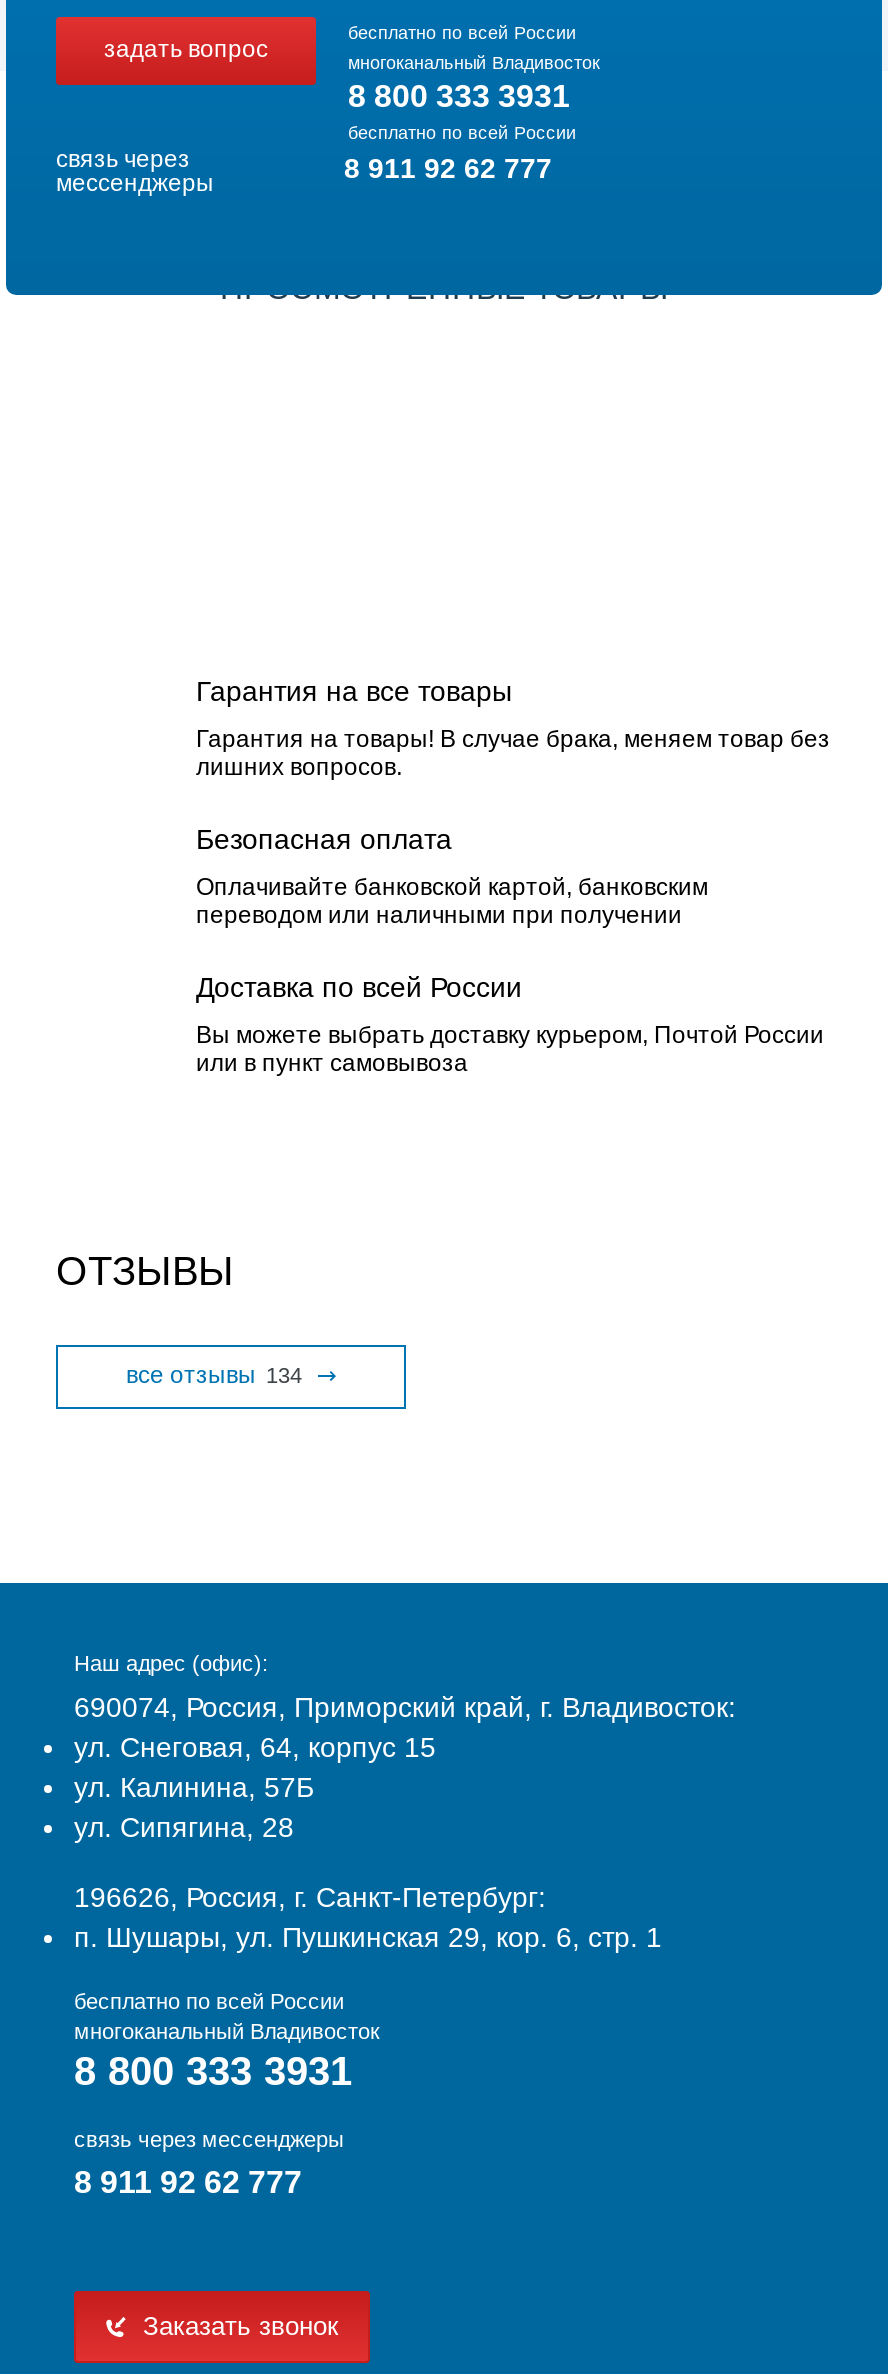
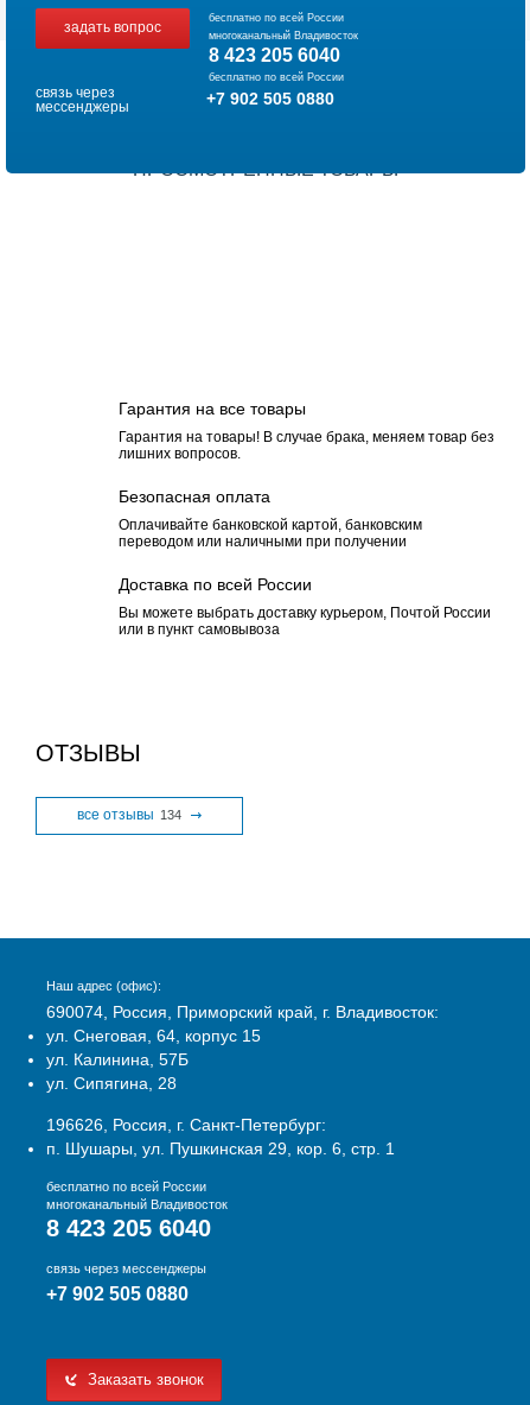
- 8 800 333 3931
+ 8 423 205 6040

- 8 911 92 62 777
+ +7 902 505 0880

- 8 800 333 3931
+ 8 423 205 6040

- 8 911 92 62 777
+ +7 902 505 0880
